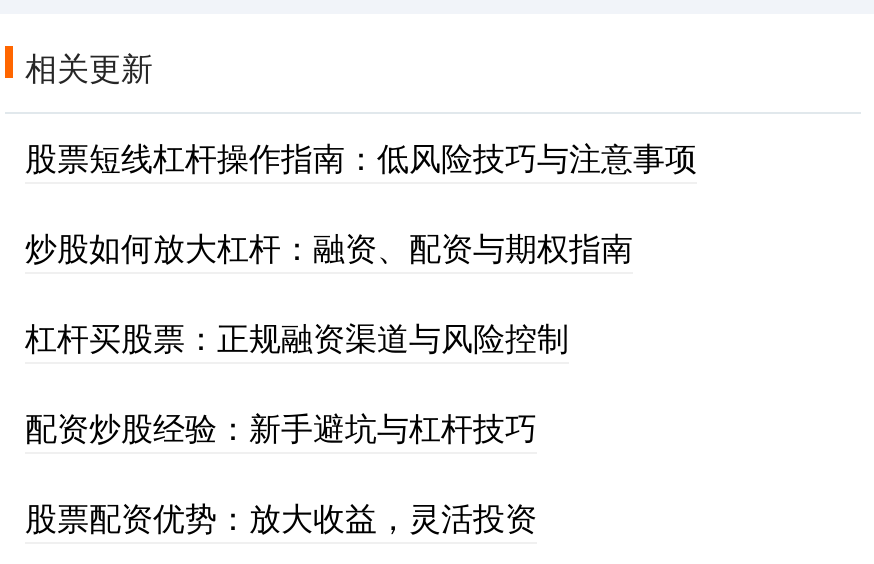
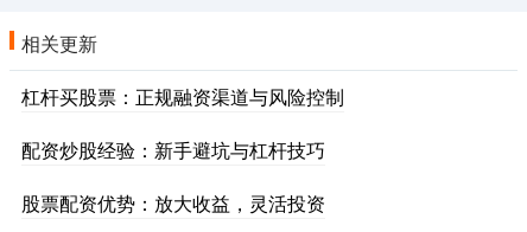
- 股票短线杠杆操作指南：低风险技巧与注意事项
- 炒股如何放大杠杆：融资、配资与期权指南
